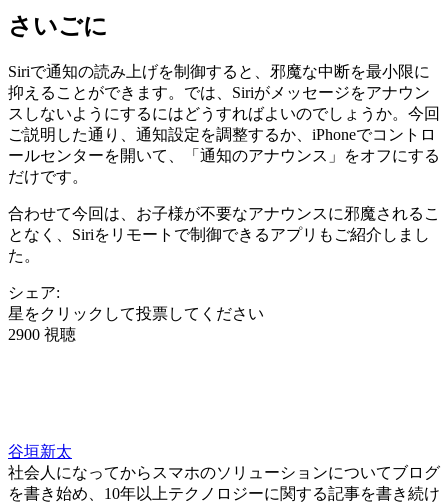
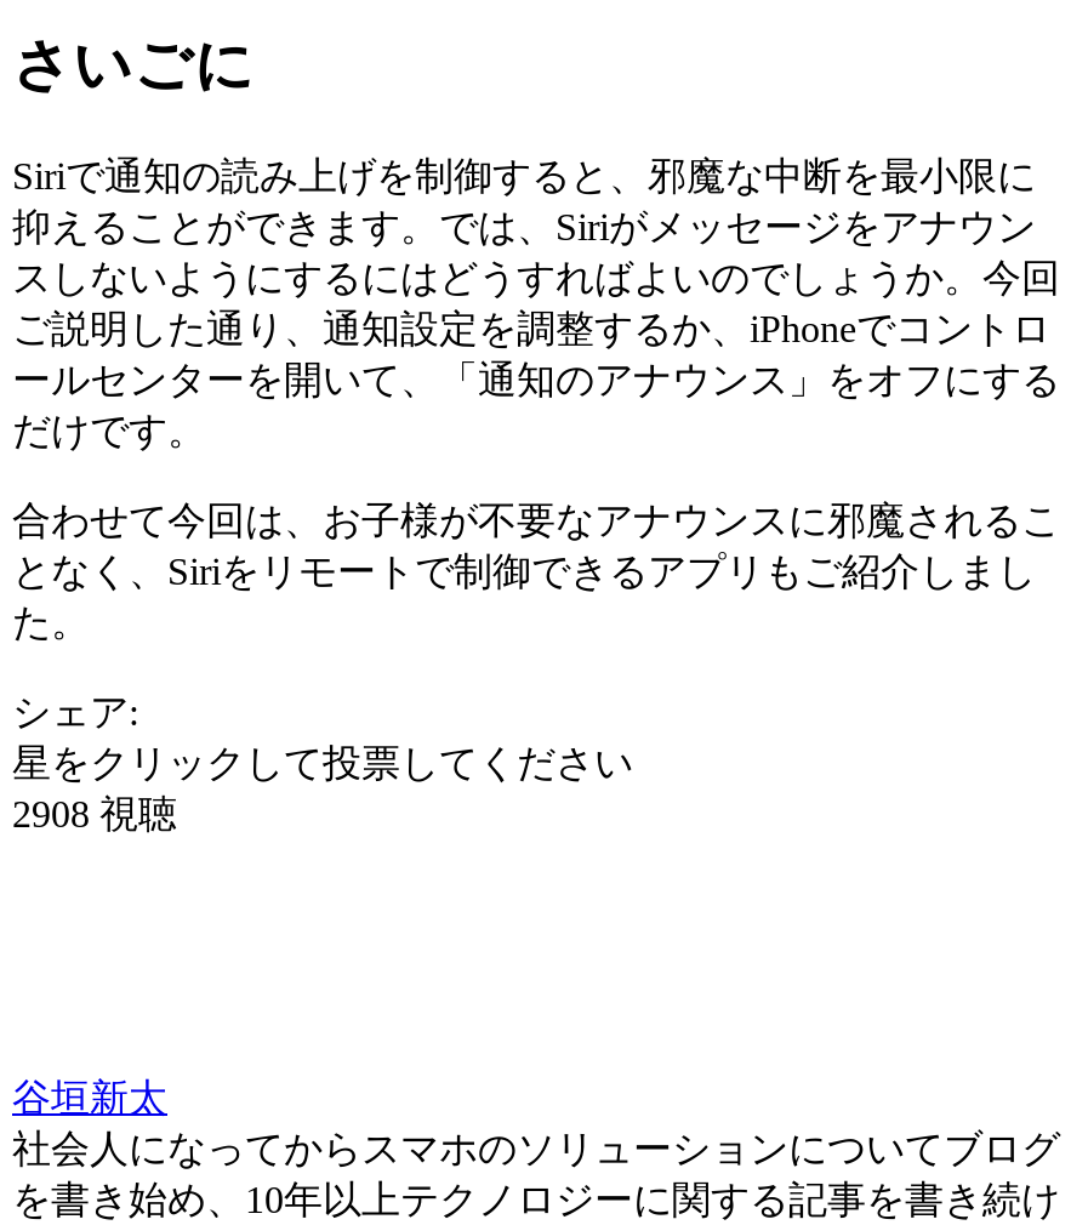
- 2900 視聴
+ 2908 視聴
